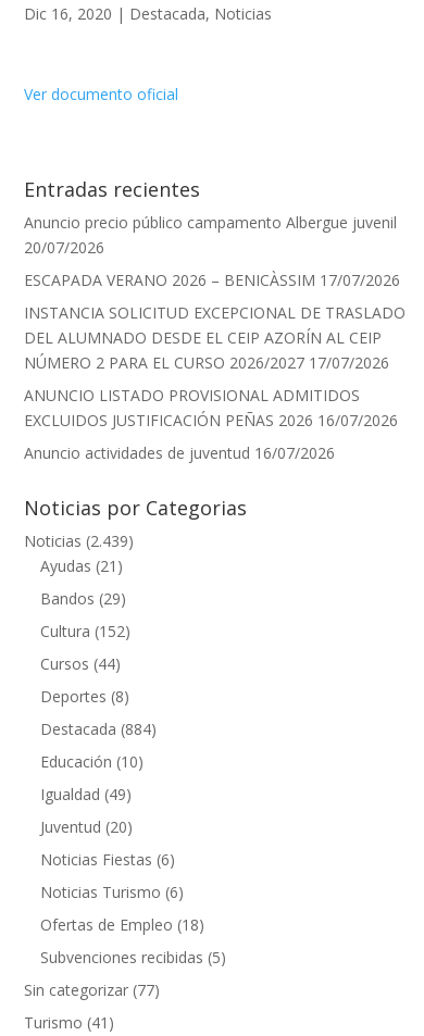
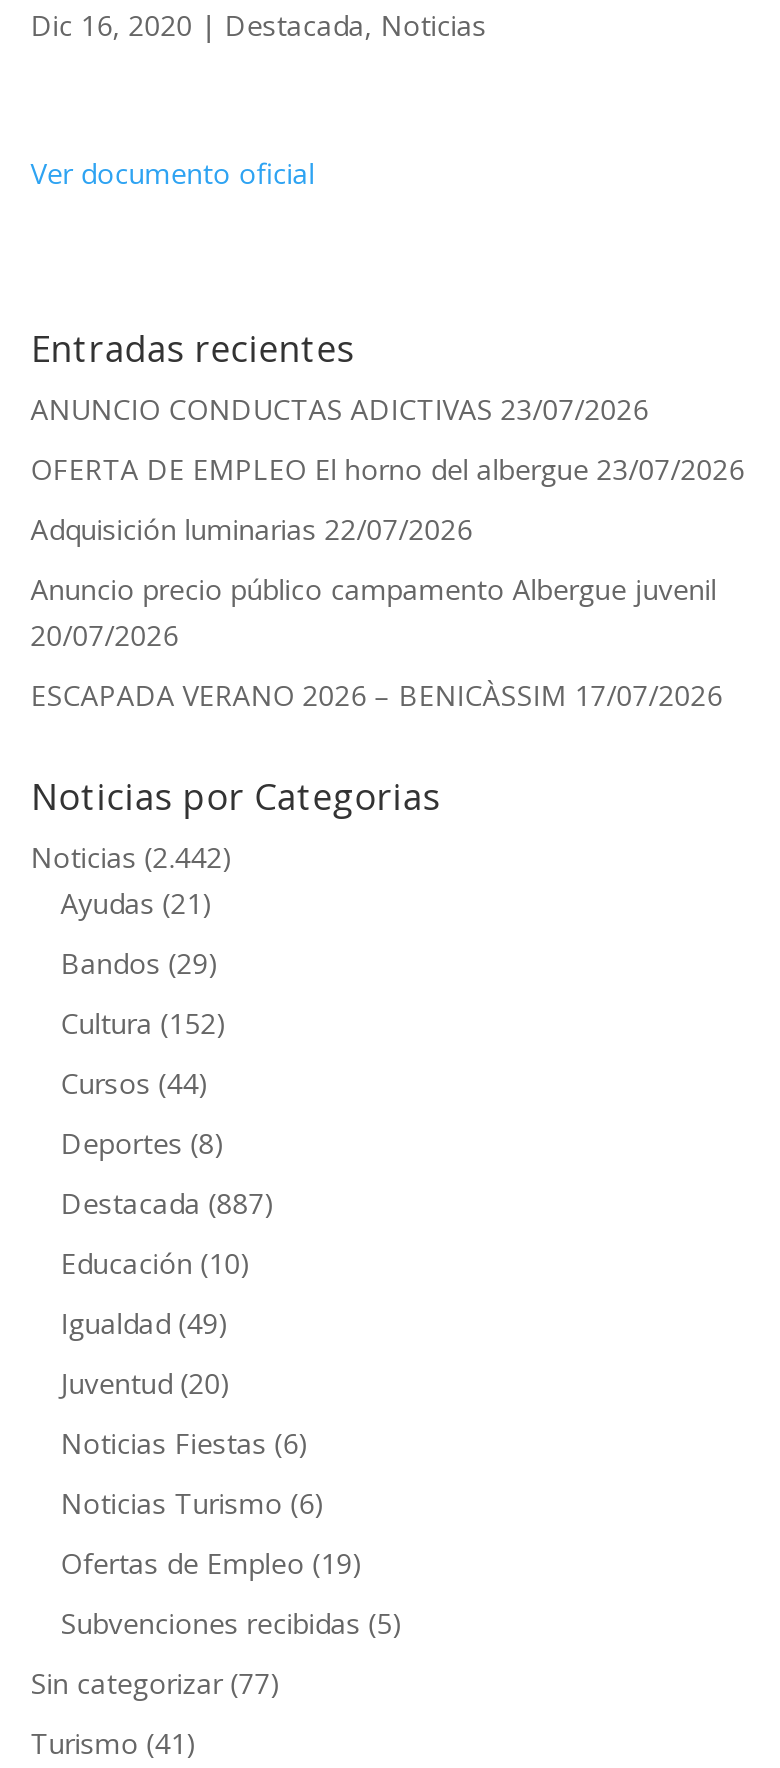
+ ANUNCIO CONDUCTAS ADICTIVAS 23/07/2026
+ OFERTA DE EMPLEO El horno del albergue 23/07/2026
+ Adquisición luminarias 22/07/2026

moved down: Anuncio precio público campamento Albergue juvenil | 20/07/2026 | ESCAPADA VERANO 2026 – BENICÀSSIM 17/07/2026

- INSTANCIA SOLICITUD EXCEPCIONAL DE TRASLADO
- DEL ALUMNADO DESDE EL CEIP AZORÍN AL CEIP
- NÚMERO 2 PARA EL CURSO 2026/2027 17/07/2026
- ANUNCIO LISTADO PROVISIONAL ADMITIDOS
- EXCLUIDOS JUSTIFICACIÓN PEÑAS 2026 16/07/2026
- Anuncio actividades de juventud 16/07/2026

- Noticias (2.439)
+ Noticias (2.442)

- Destacada (884)
+ Destacada (887)

- Ofertas de Empleo (18)
+ Ofertas de Empleo (19)
